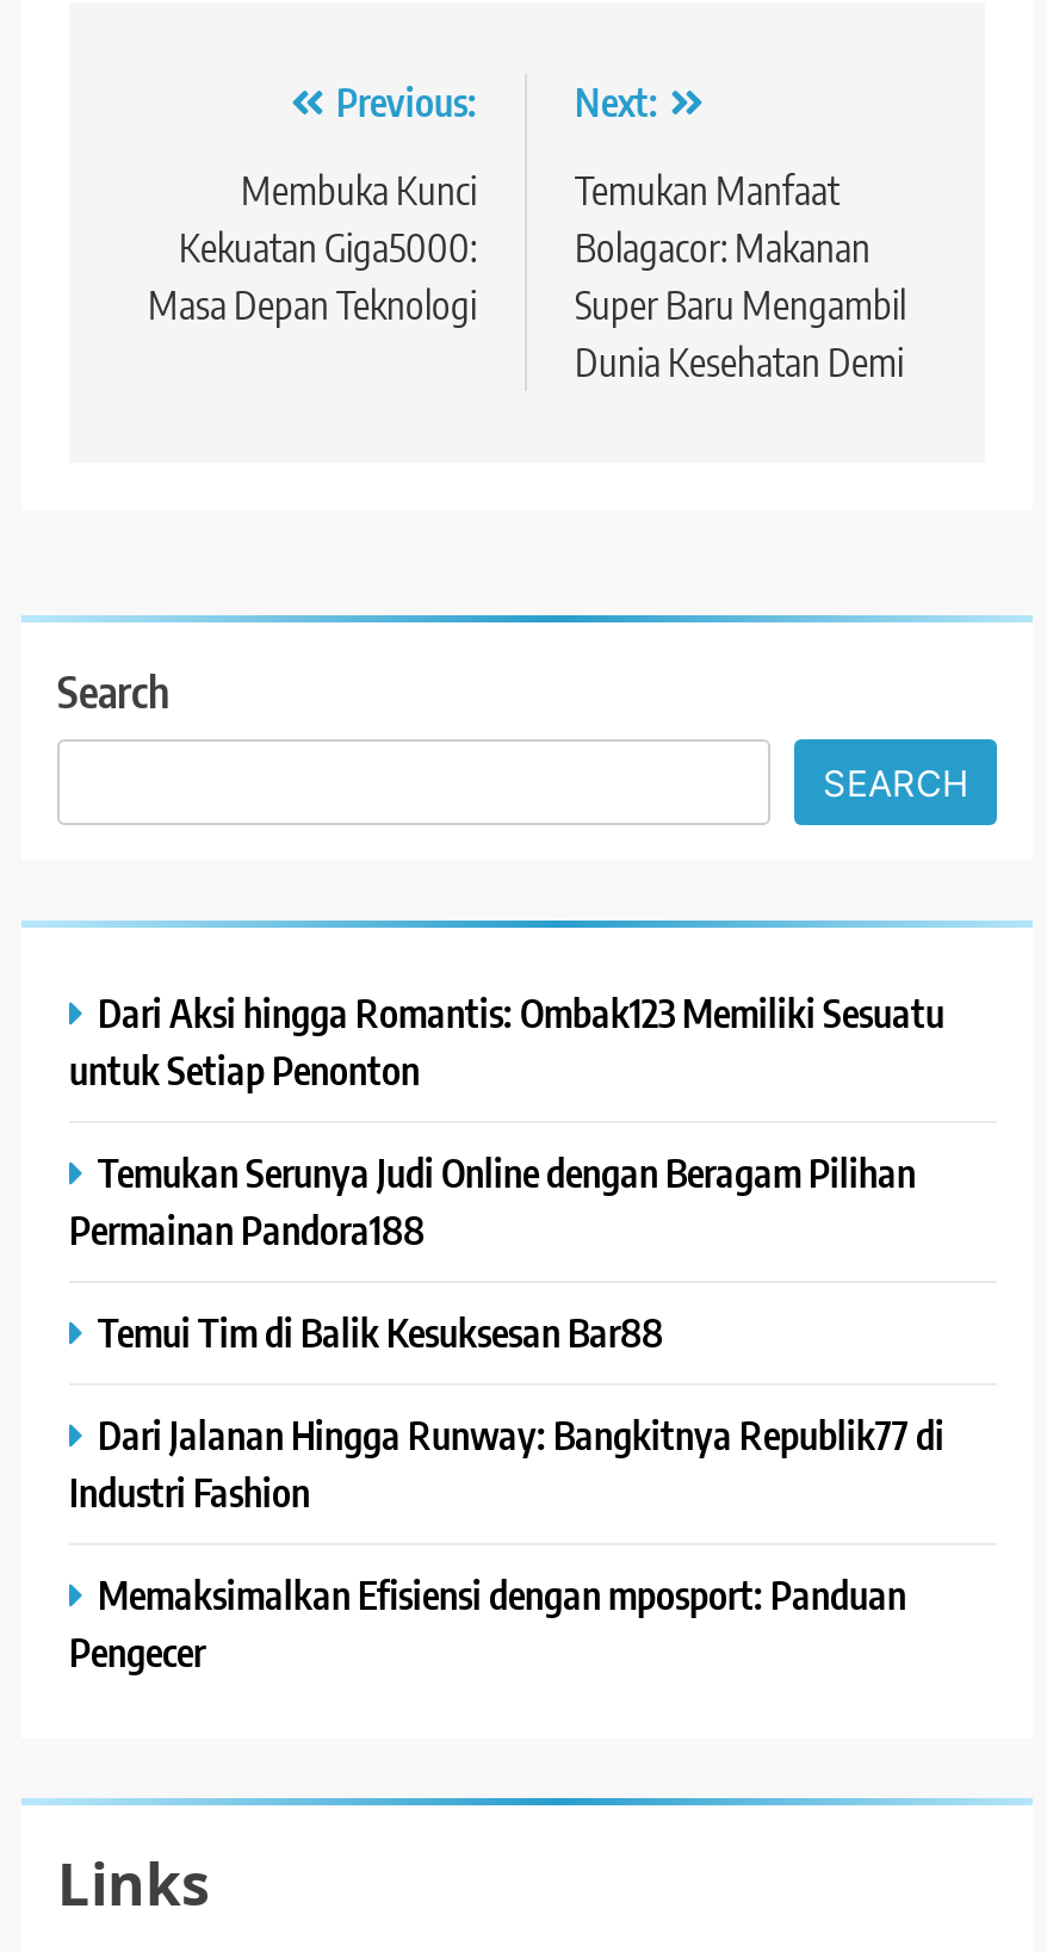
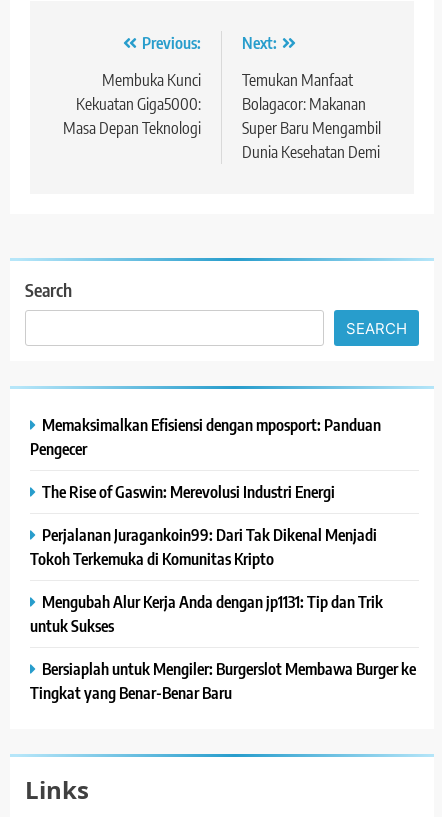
- Dari Aksi hingga Romantis: Ombak123 Memiliki Sesuatu
- untuk Setiap Penonton
- Temukan Serunya Judi Online dengan Beragam Pilihan
- Permainan Pandora188
- Temui Tim di Balik Kesuksesan Bar88
- Dari Jalanan Hingga Runway: Bangkitnya Republik77 di
- Industri Fashion

moved up: Memaksimalkan Efisiensi dengan mposport: Panduan | Pengecer

+ The Rise of Gaswin: Merevolusi Industri Energi
+ Perjalanan Juragankoin99: Dari Tak Dikenal Menjadi
+ Tokoh Terkemuka di Komunitas Kripto
+ Mengubah Alur Kerja Anda dengan jp1131: Tip dan Trik
+ untuk Sukses
+ Bersiaplah untuk Mengiler: Burgerslot Membawa Burger ke
+ Tingkat yang Benar-Benar Baru
